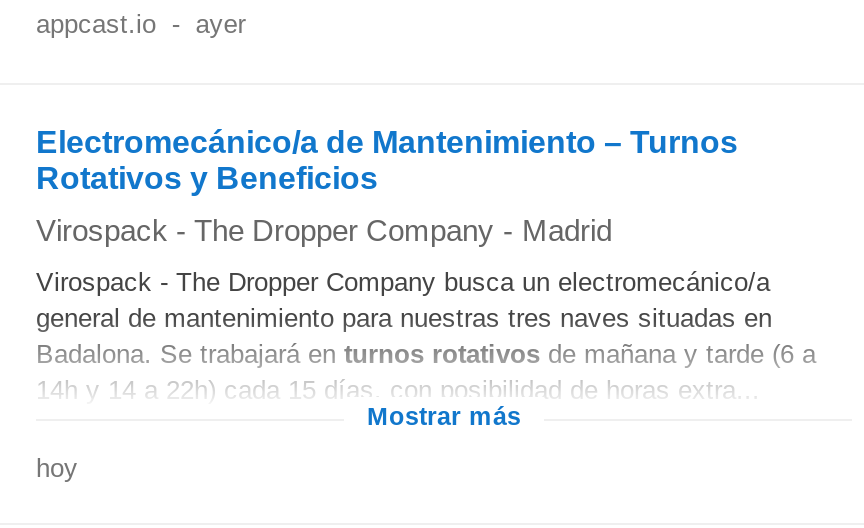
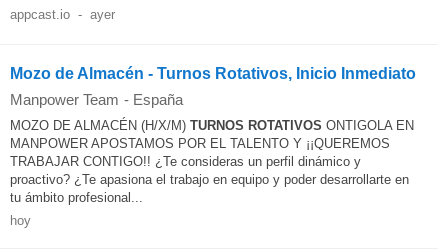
- Electromecánico/a de Mantenimiento – Turnos
- Rotativos y Beneficios
+ Mozo de Almacén - Turnos Rotativos, Inicio Inmediato

- Virospack - The Dropper Company - Madrid
+ Manpower Team - España

- Virospack - The Dropper Company busca un electromecánico/a
- general de mantenimiento para nuestras tres naves situadas en
- Badalona. Se trabajará en turnos rotativos de mañana y tarde (6 a
- 14h y 14 a 22h) cada 15 días, con posibilidad de horas extra...
- Mostrar más
+ MOZO DE ALMACÉN (H/X/M) TURNOS ROTATIVOS ONTIGOLA EN
+ MANPOWER APOSTAMOS POR EL TALENTO Y ¡¡QUEREMOS
+ TRABAJAR CONTIGO!! ¿Te consideras un perfil dinámico y
+ proactivo? ¿Te apasiona el trabajo en equipo y poder desarrollarte en
+ tu ámbito profesional...
